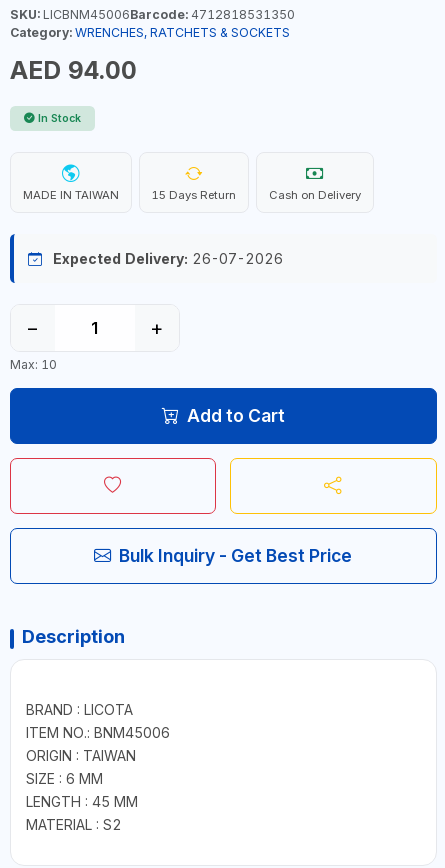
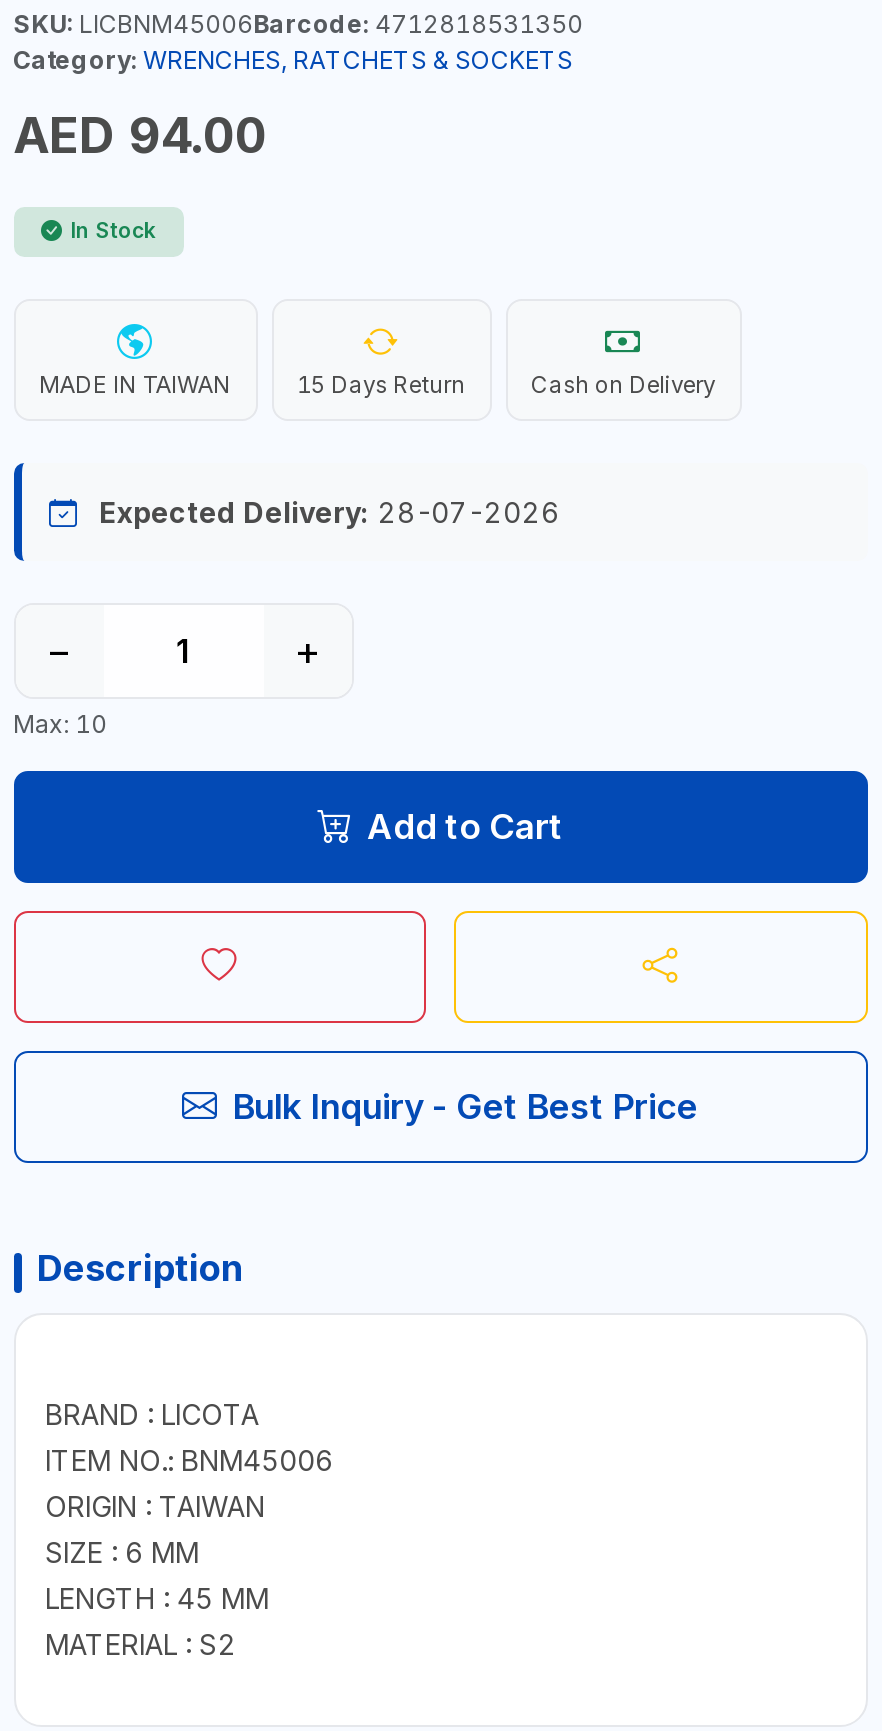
- Expected Delivery: 26-07-2026
+ Expected Delivery: 28-07-2026
